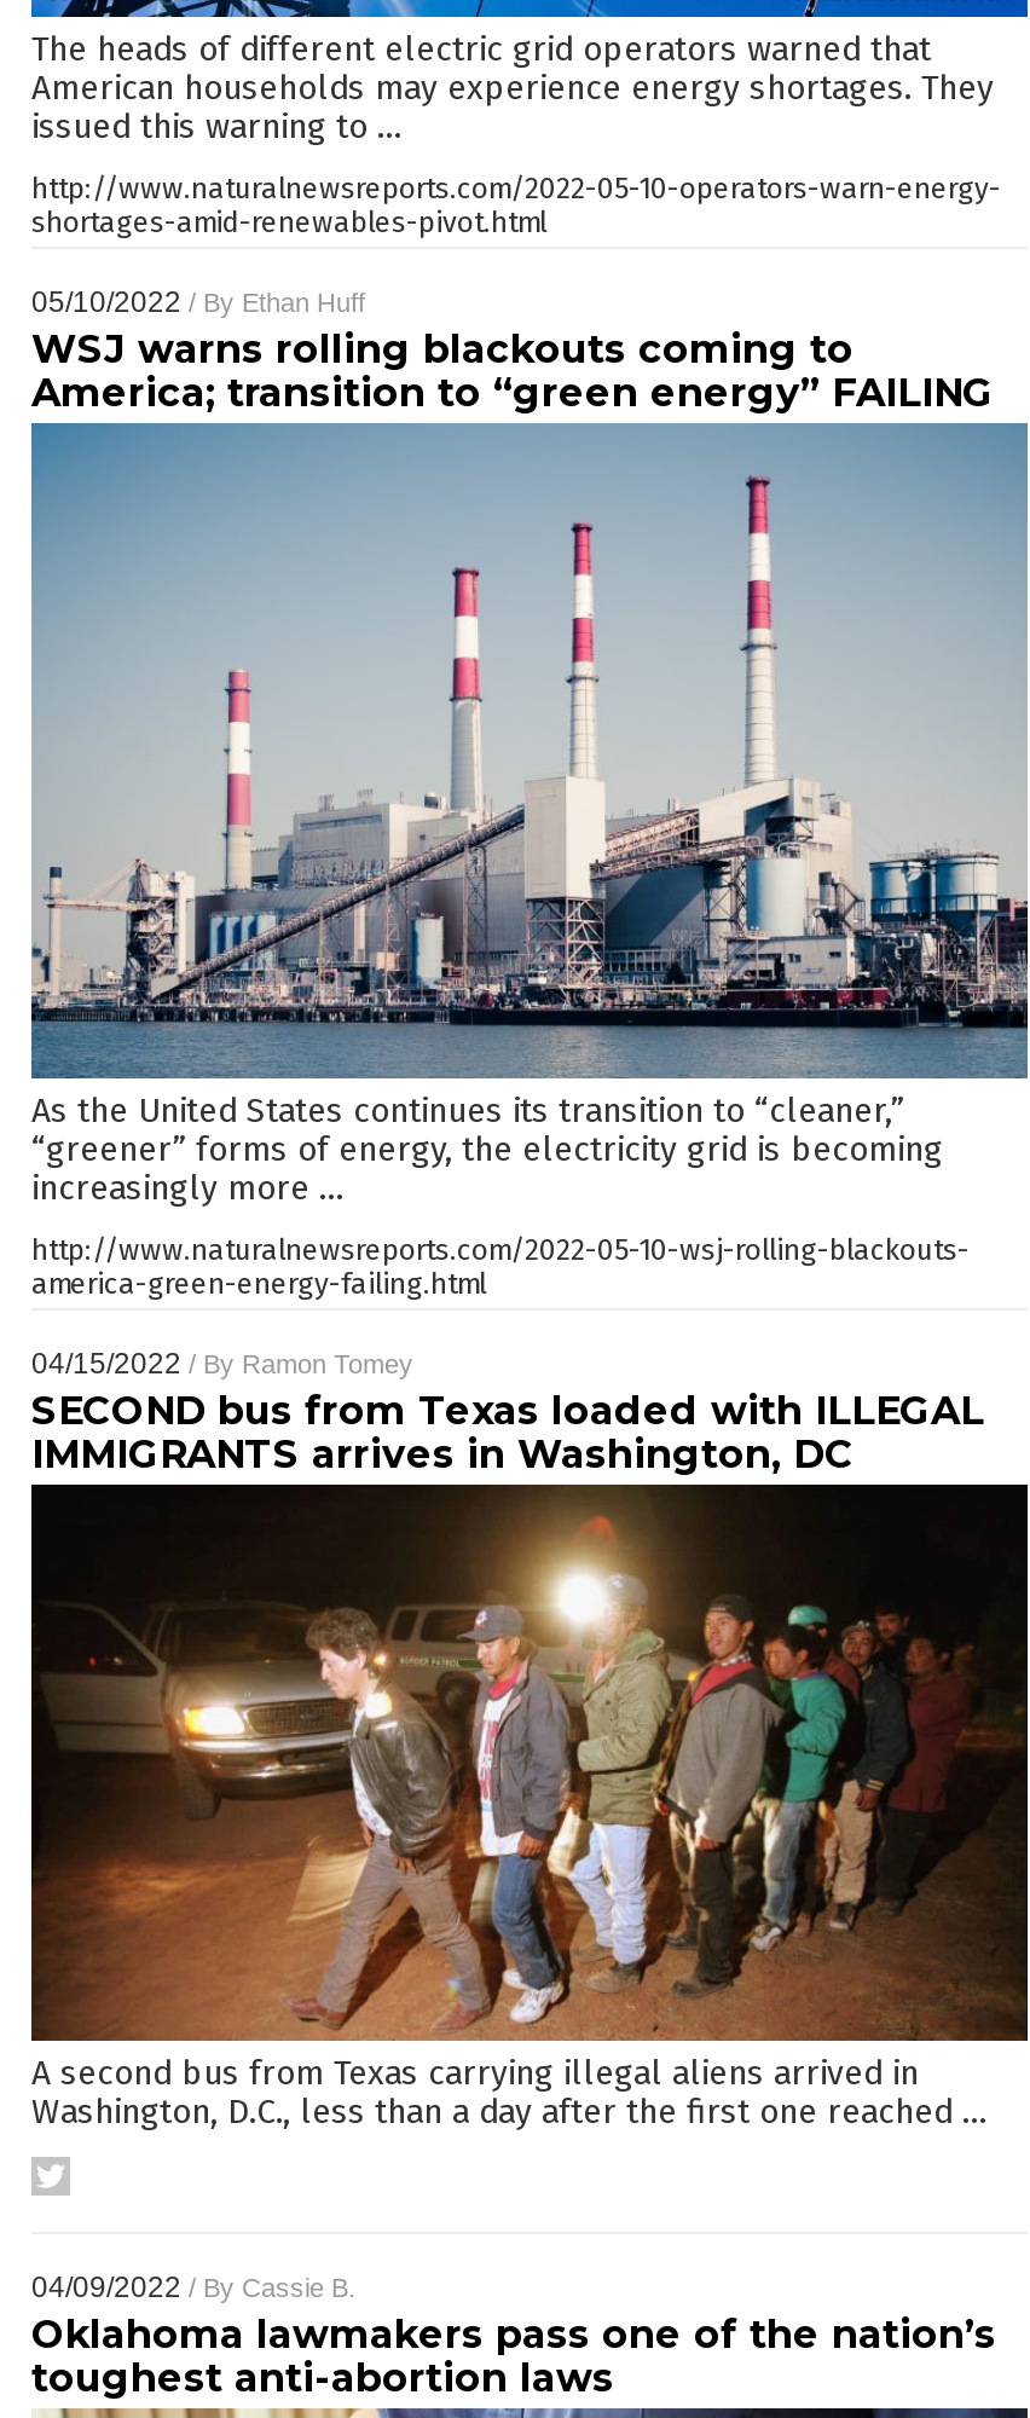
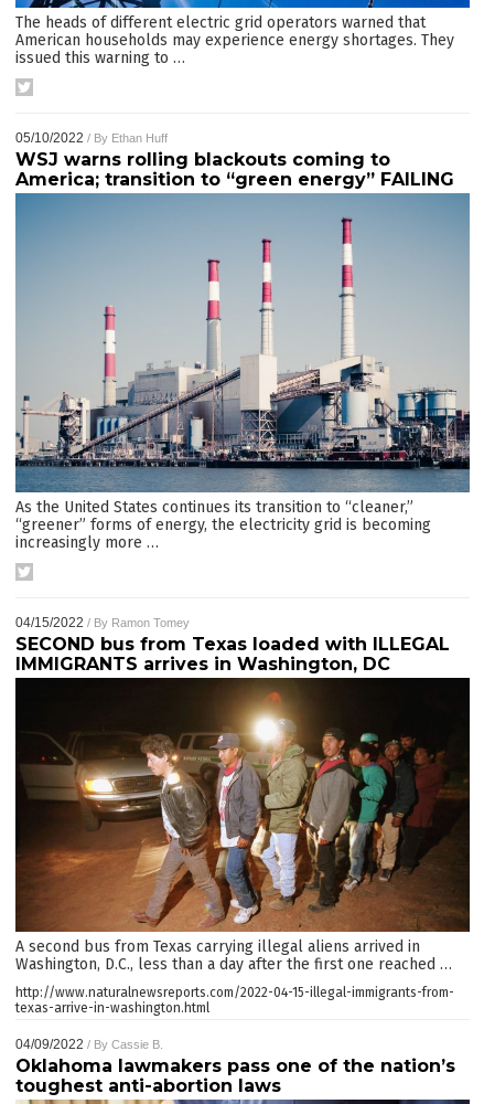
- http://www.naturalnewsreports.com/2022-05-10-operators-warn-energy-
- shortages-amid-renewables-pivot.html

- http://www.naturalnewsreports.com/2022-05-10-wsj-rolling-blackouts-
- america-green-energy-failing.html

+ http://www.naturalnewsreports.com/2022-04-15-illegal-immigrants-from-
+ texas-arrive-in-washington.html
